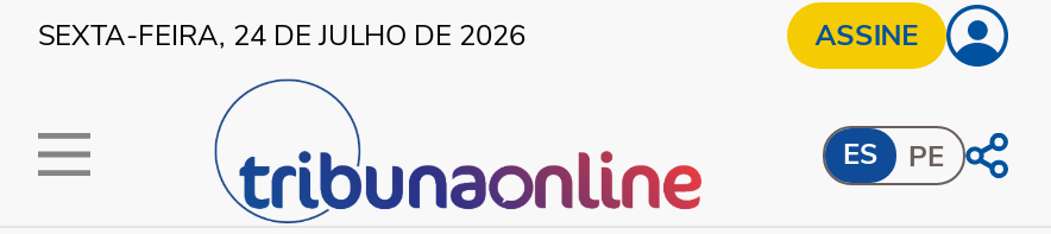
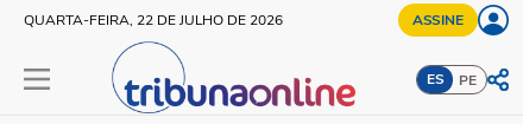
- SEXTA-FEIRA, 24 DE JULHO DE 2026
+ QUARTA-FEIRA, 22 DE JULHO DE 2026
